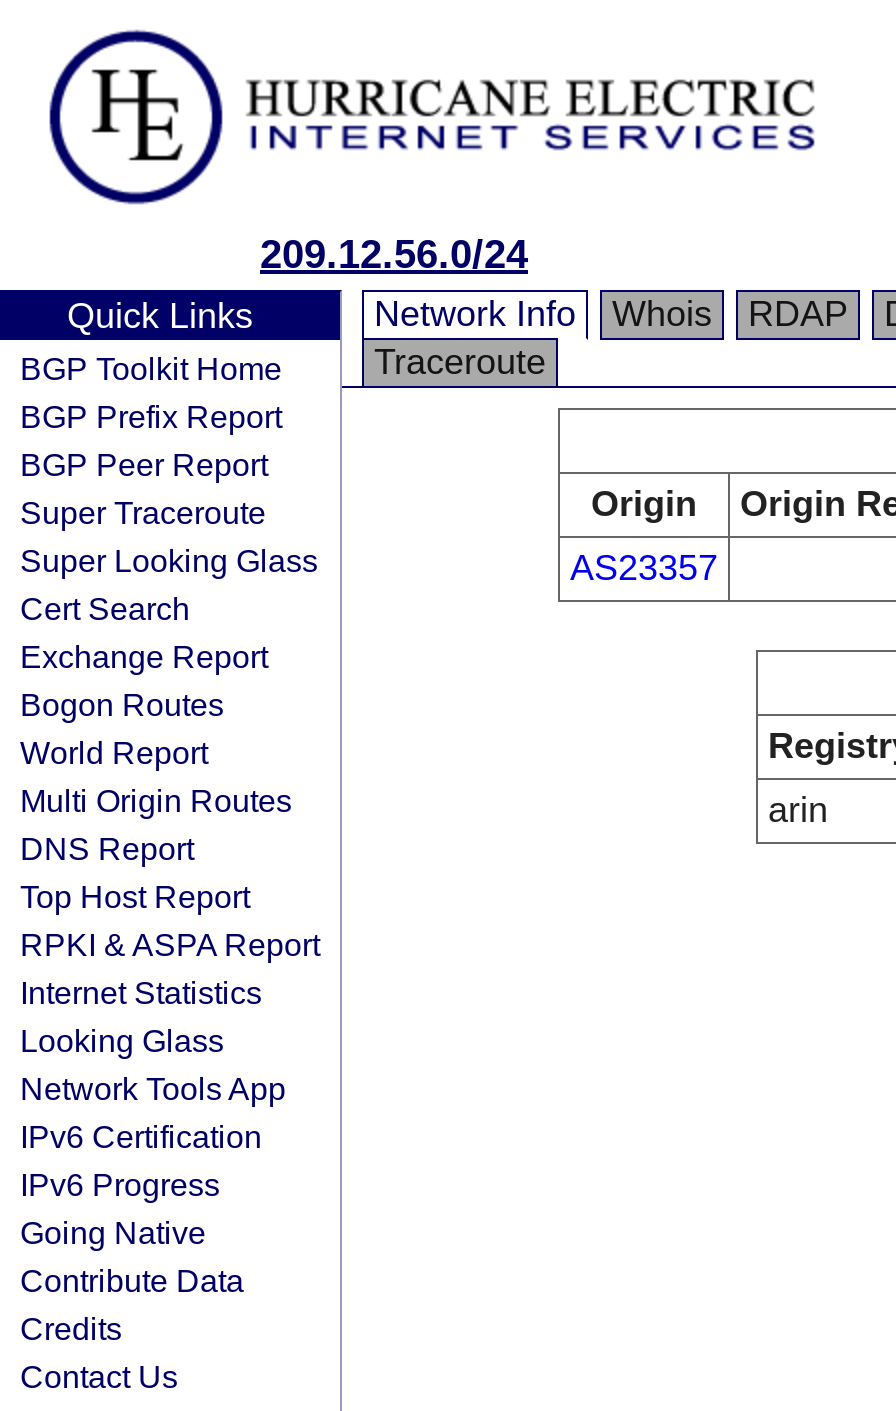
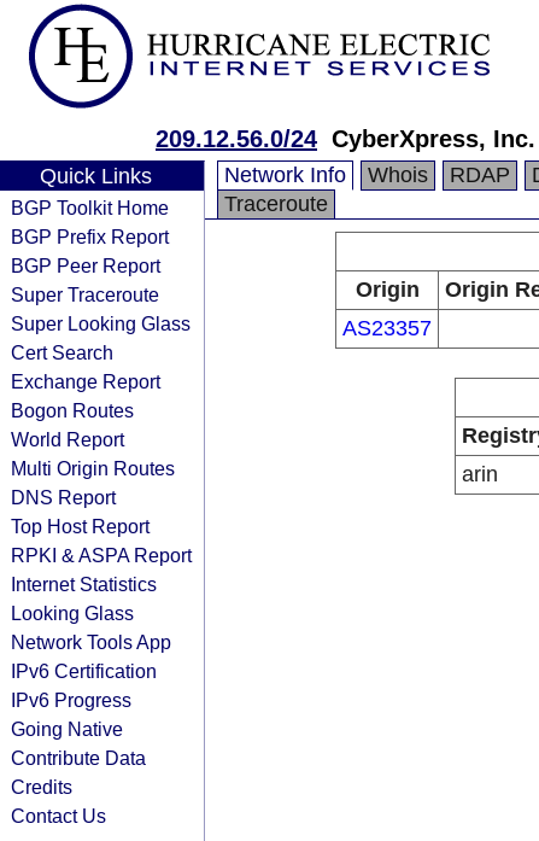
- 209.12.56.0/24
+ 209.12.56.0/24 CyberXpress, Inc.
